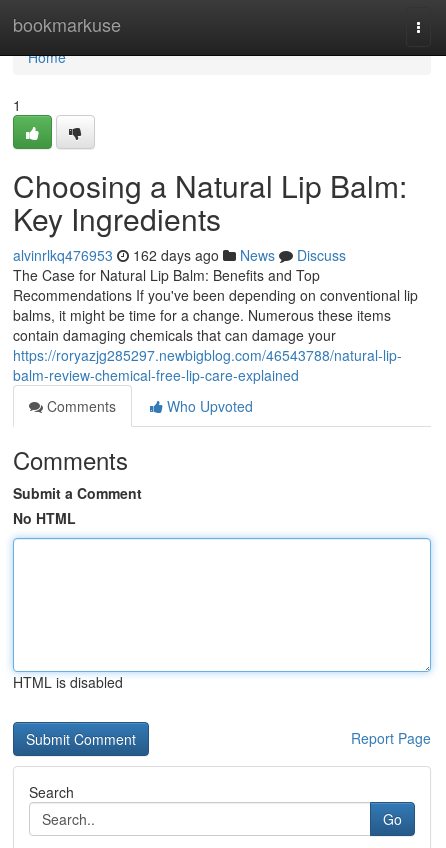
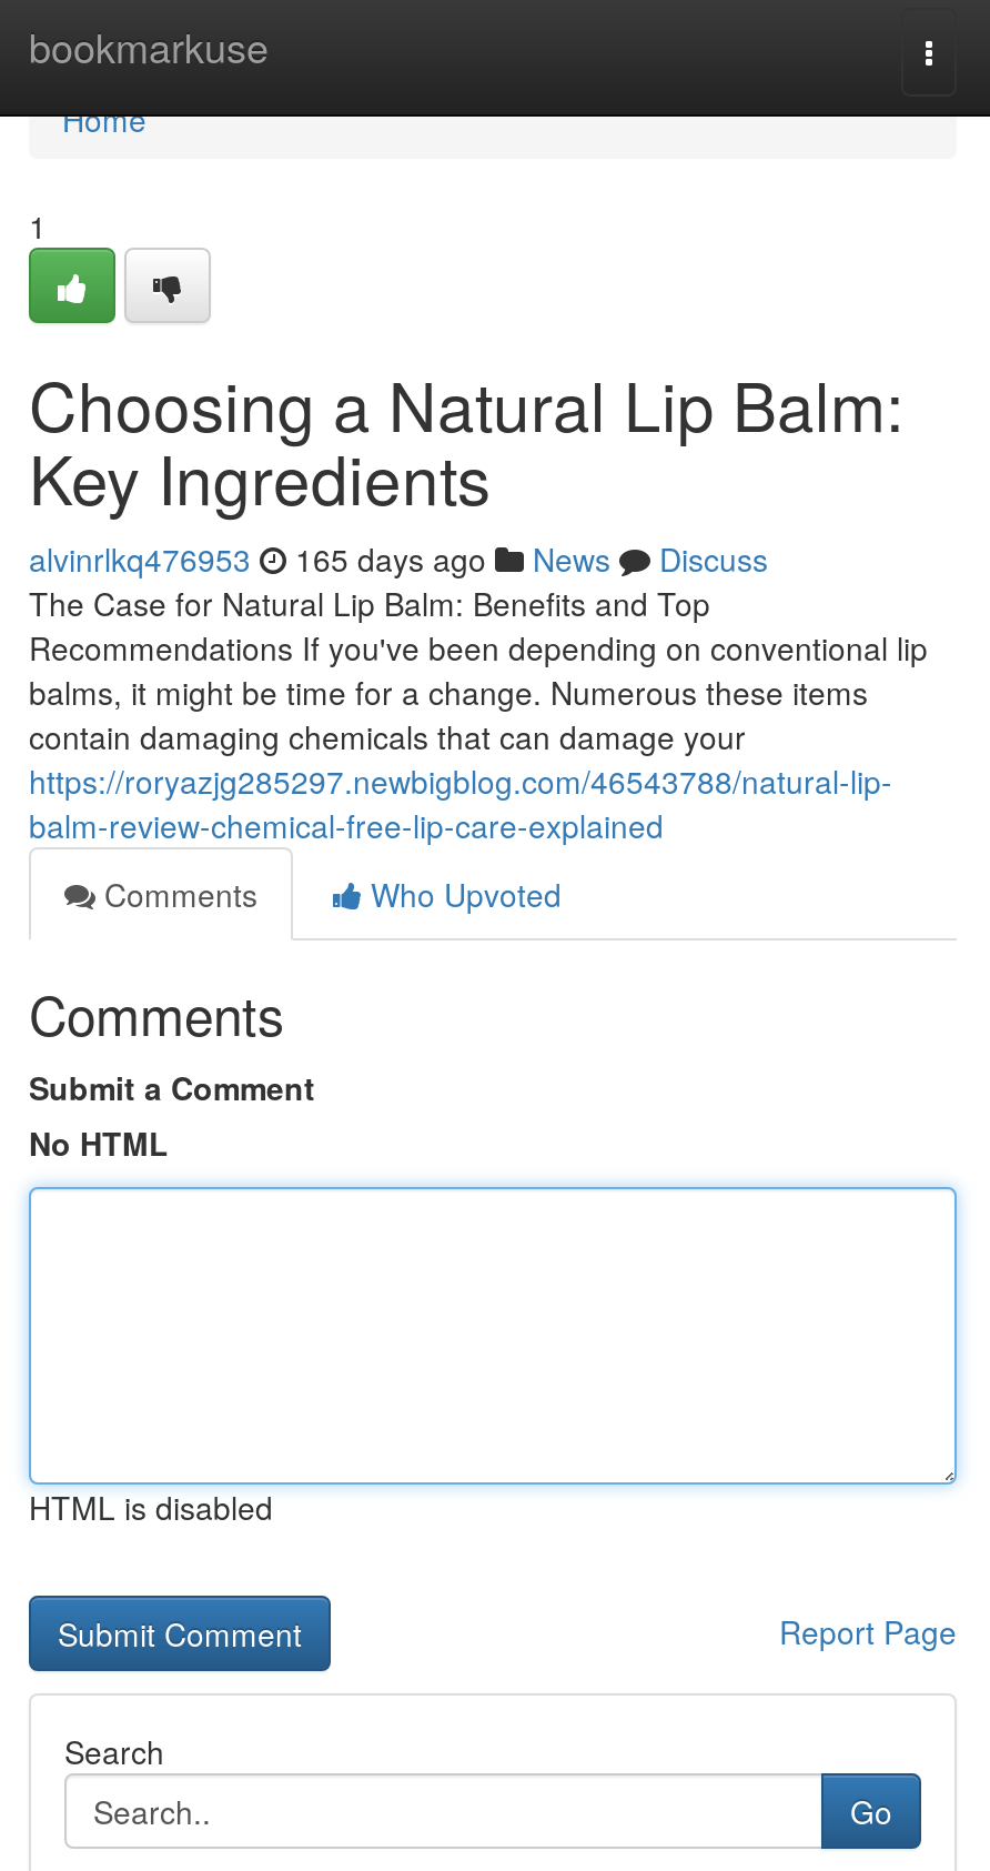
- alvinrlkq476953 162 days ago News Discuss
+ alvinrlkq476953 165 days ago News Discuss
